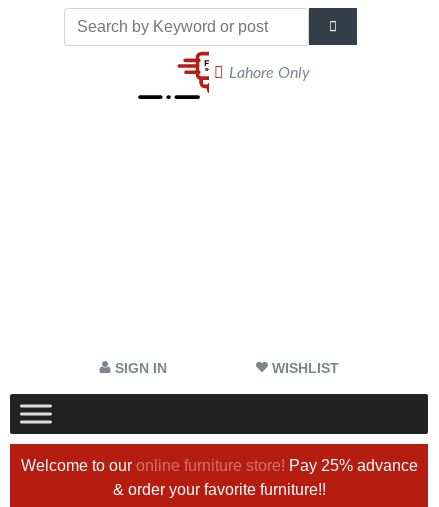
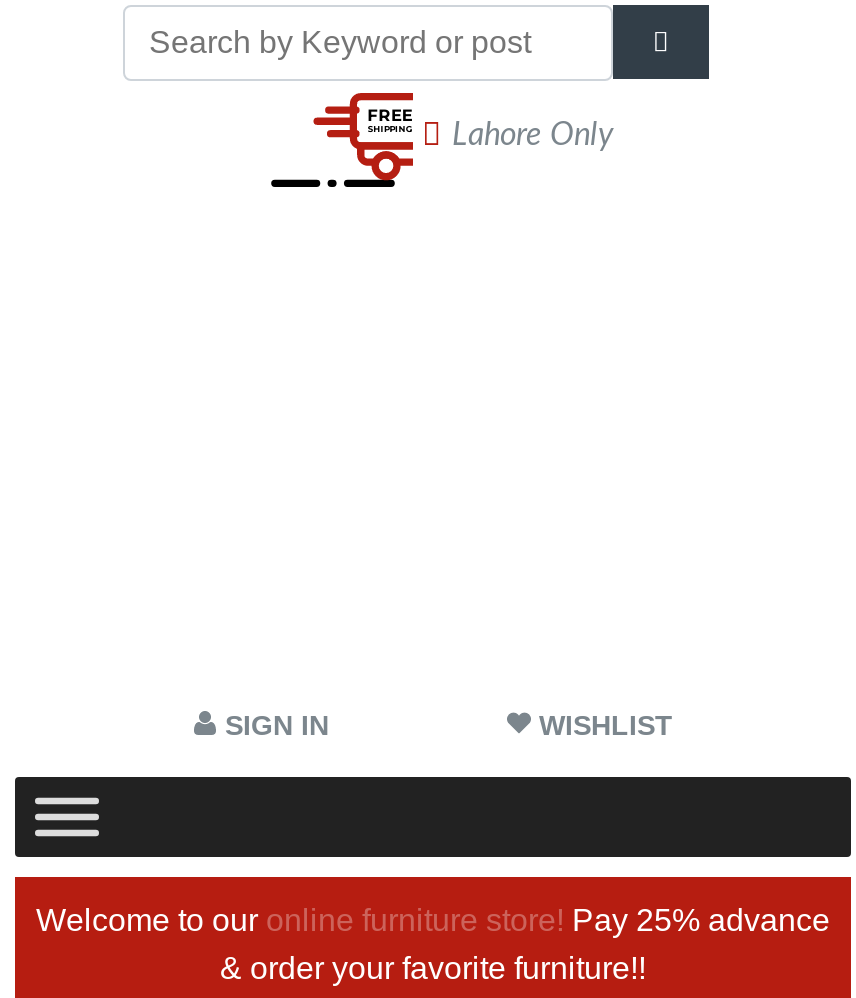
- [image]
+ [image]
